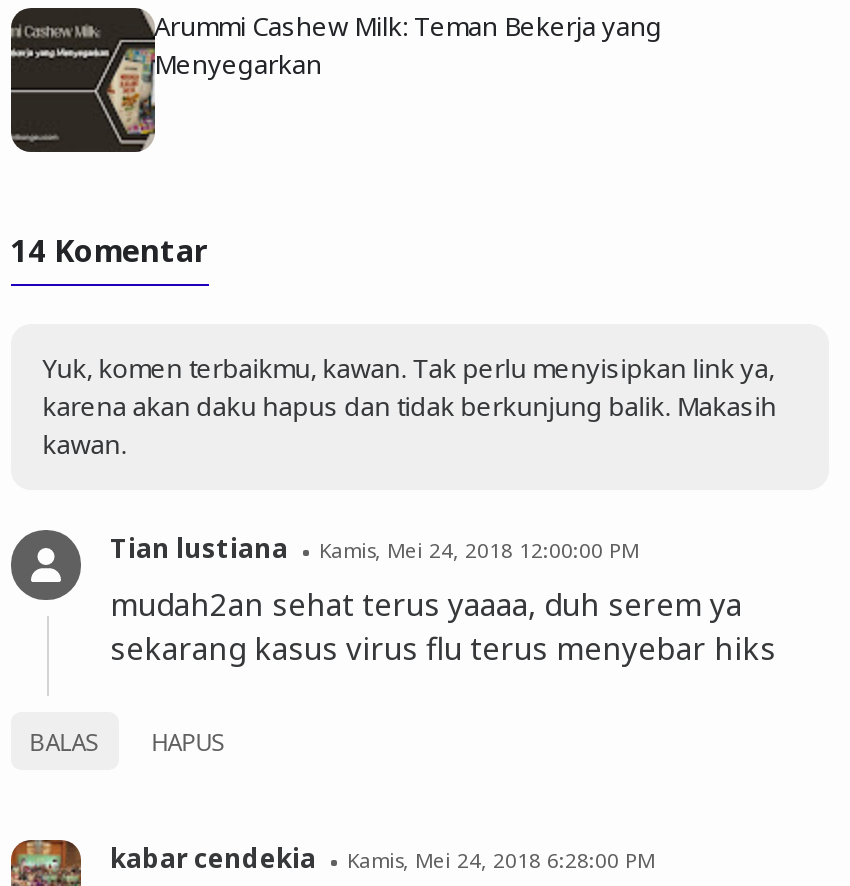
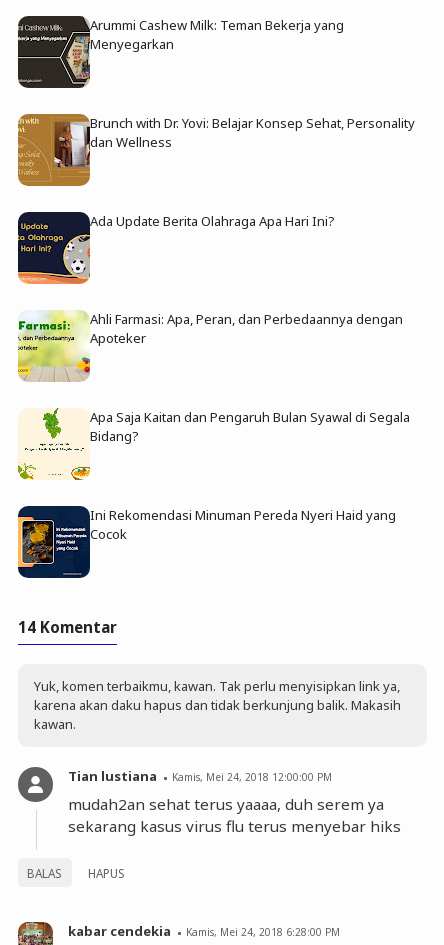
+ [image]
+ Brunch with Dr. Yovi: Belajar Konsep Sehat, Personality
+ dan Wellness

+ [image]
+ Ada Update Berita Olahraga Apa Hari Ini?

+ [image]
+ Ahli Farmasi: Apa, Peran, dan Perbedaannya dengan
+ Apoteker

+ [image]
+ Apa Saja Kaitan dan Pengaruh Bulan Syawal di Segala
+ Bidang?

+ [image]
+ Ini Rekomendasi Minuman Pereda Nyeri Haid yang
+ Cocok
